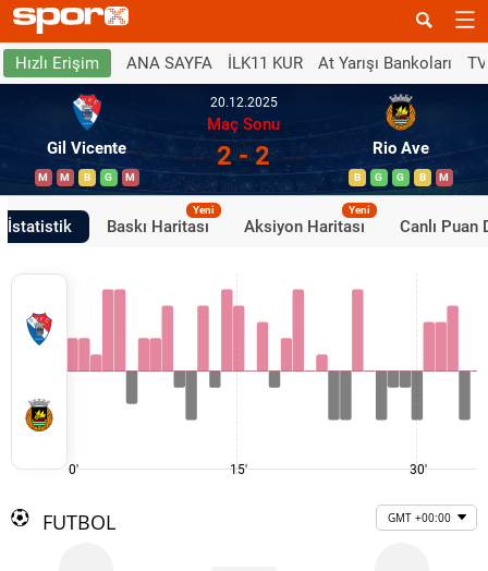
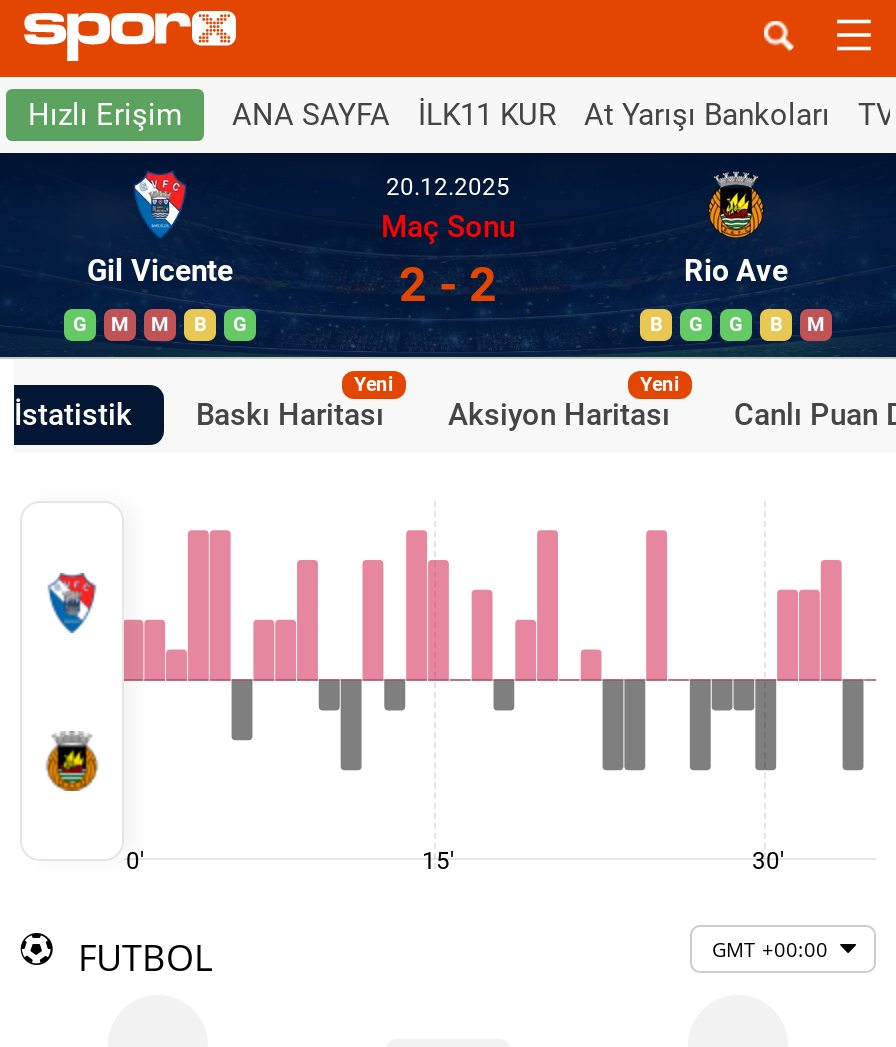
- M

+ G
